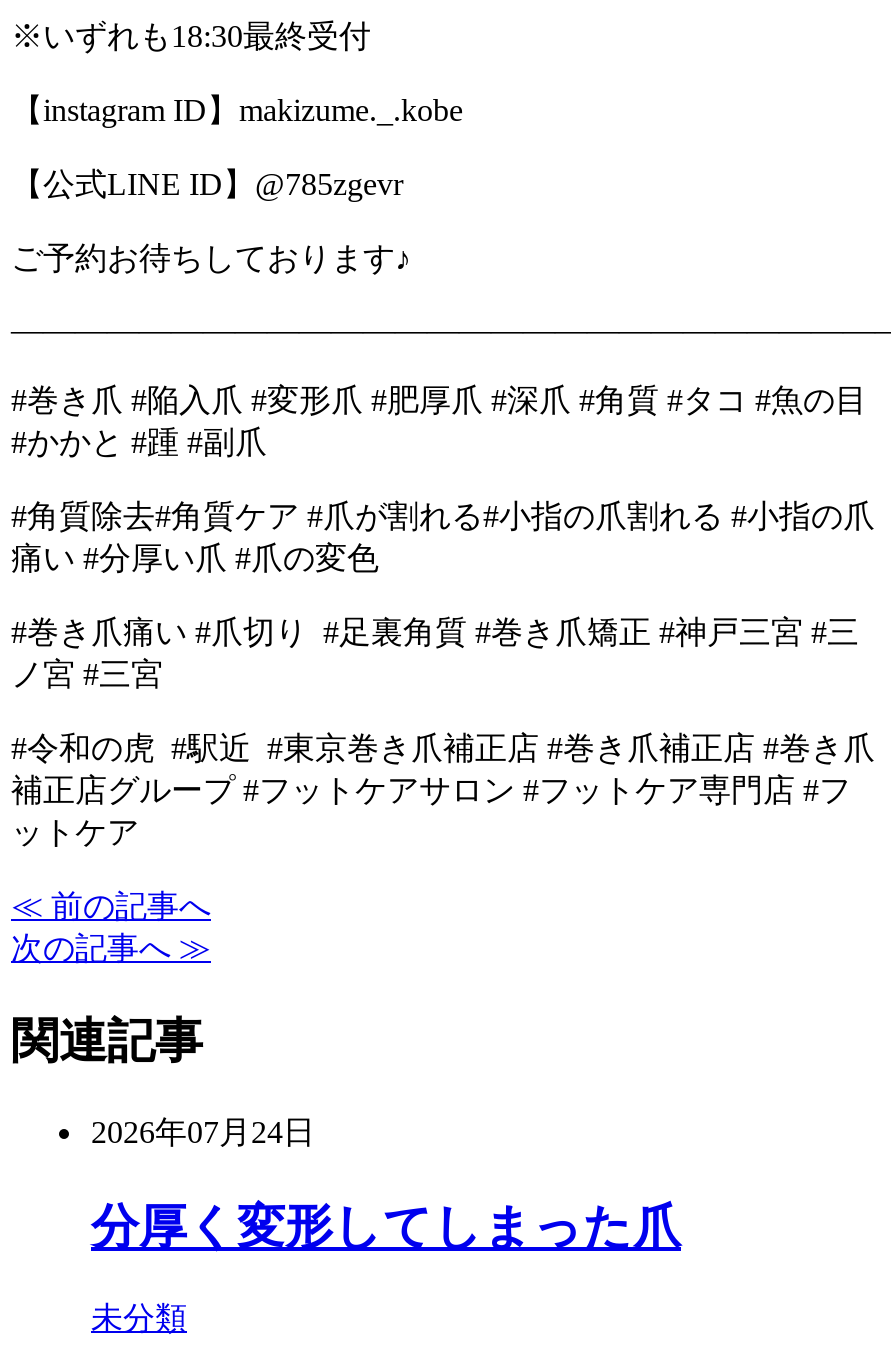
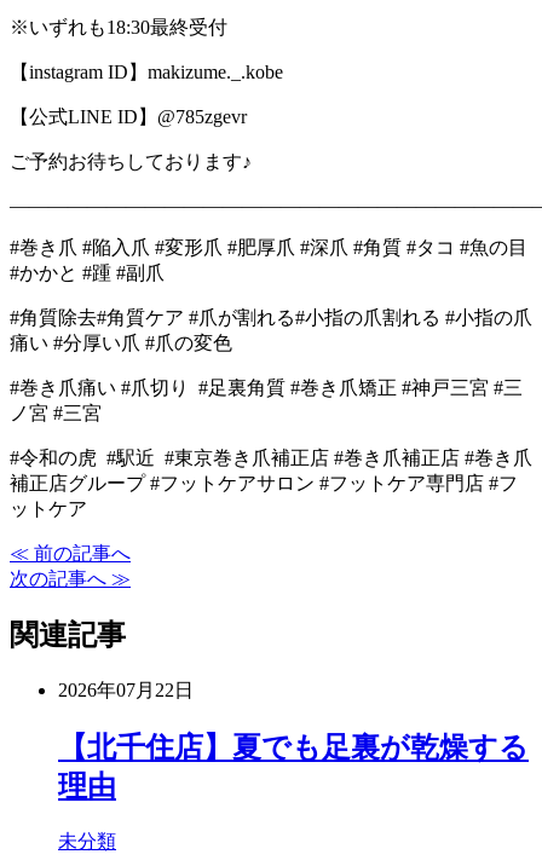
- 2026年07月24日
+ 2026年07月22日

- 分厚く変形してしまった爪
+ 【北千住店】夏でも足裏が乾燥する
+ 理由
